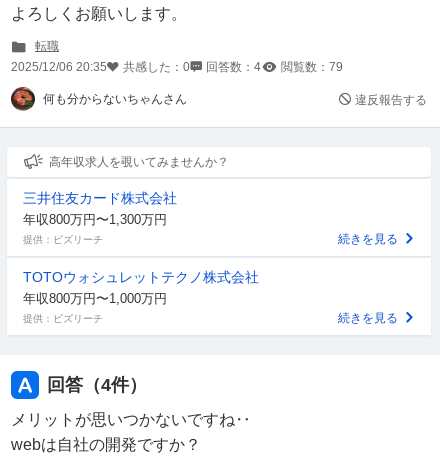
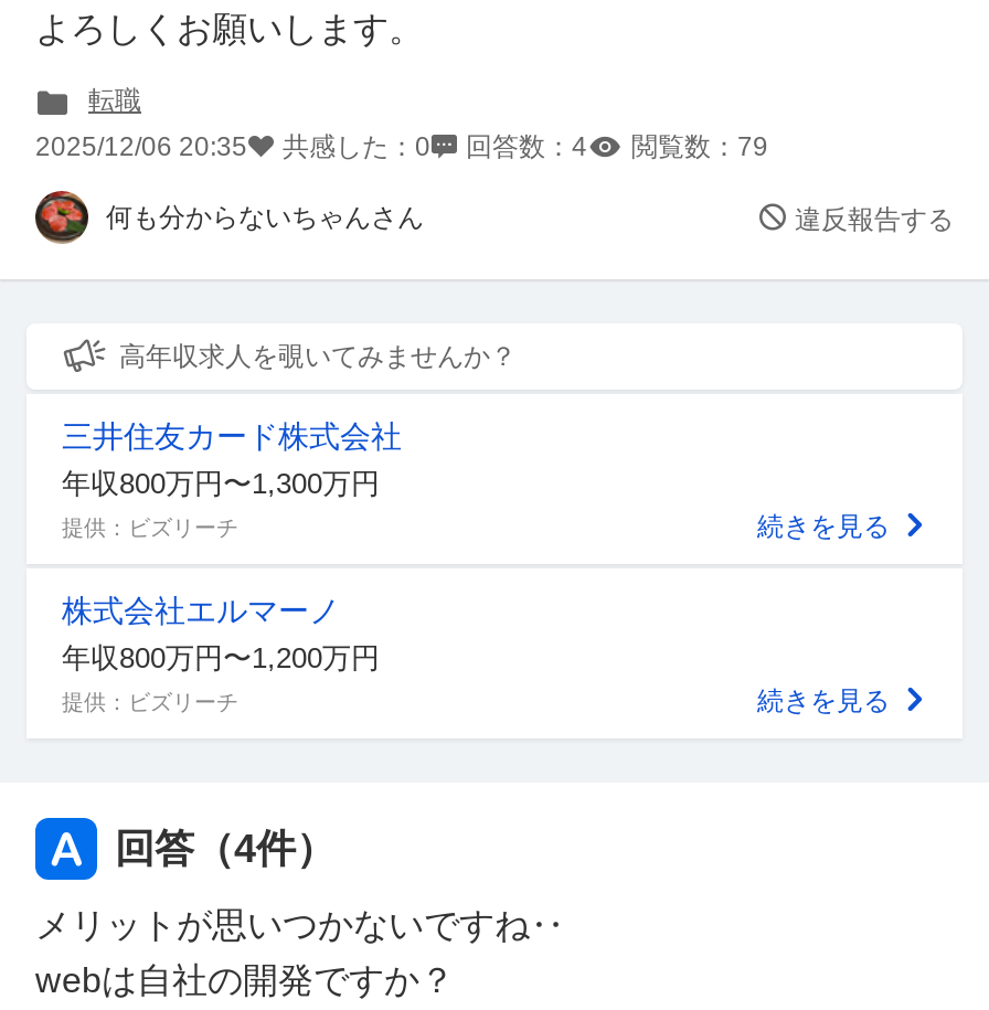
- TOTOウォシュレットテクノ株式会社
- 年収800万円〜1,000万円
+ 株式会社エルマーノ
+ 年収800万円〜1,200万円
